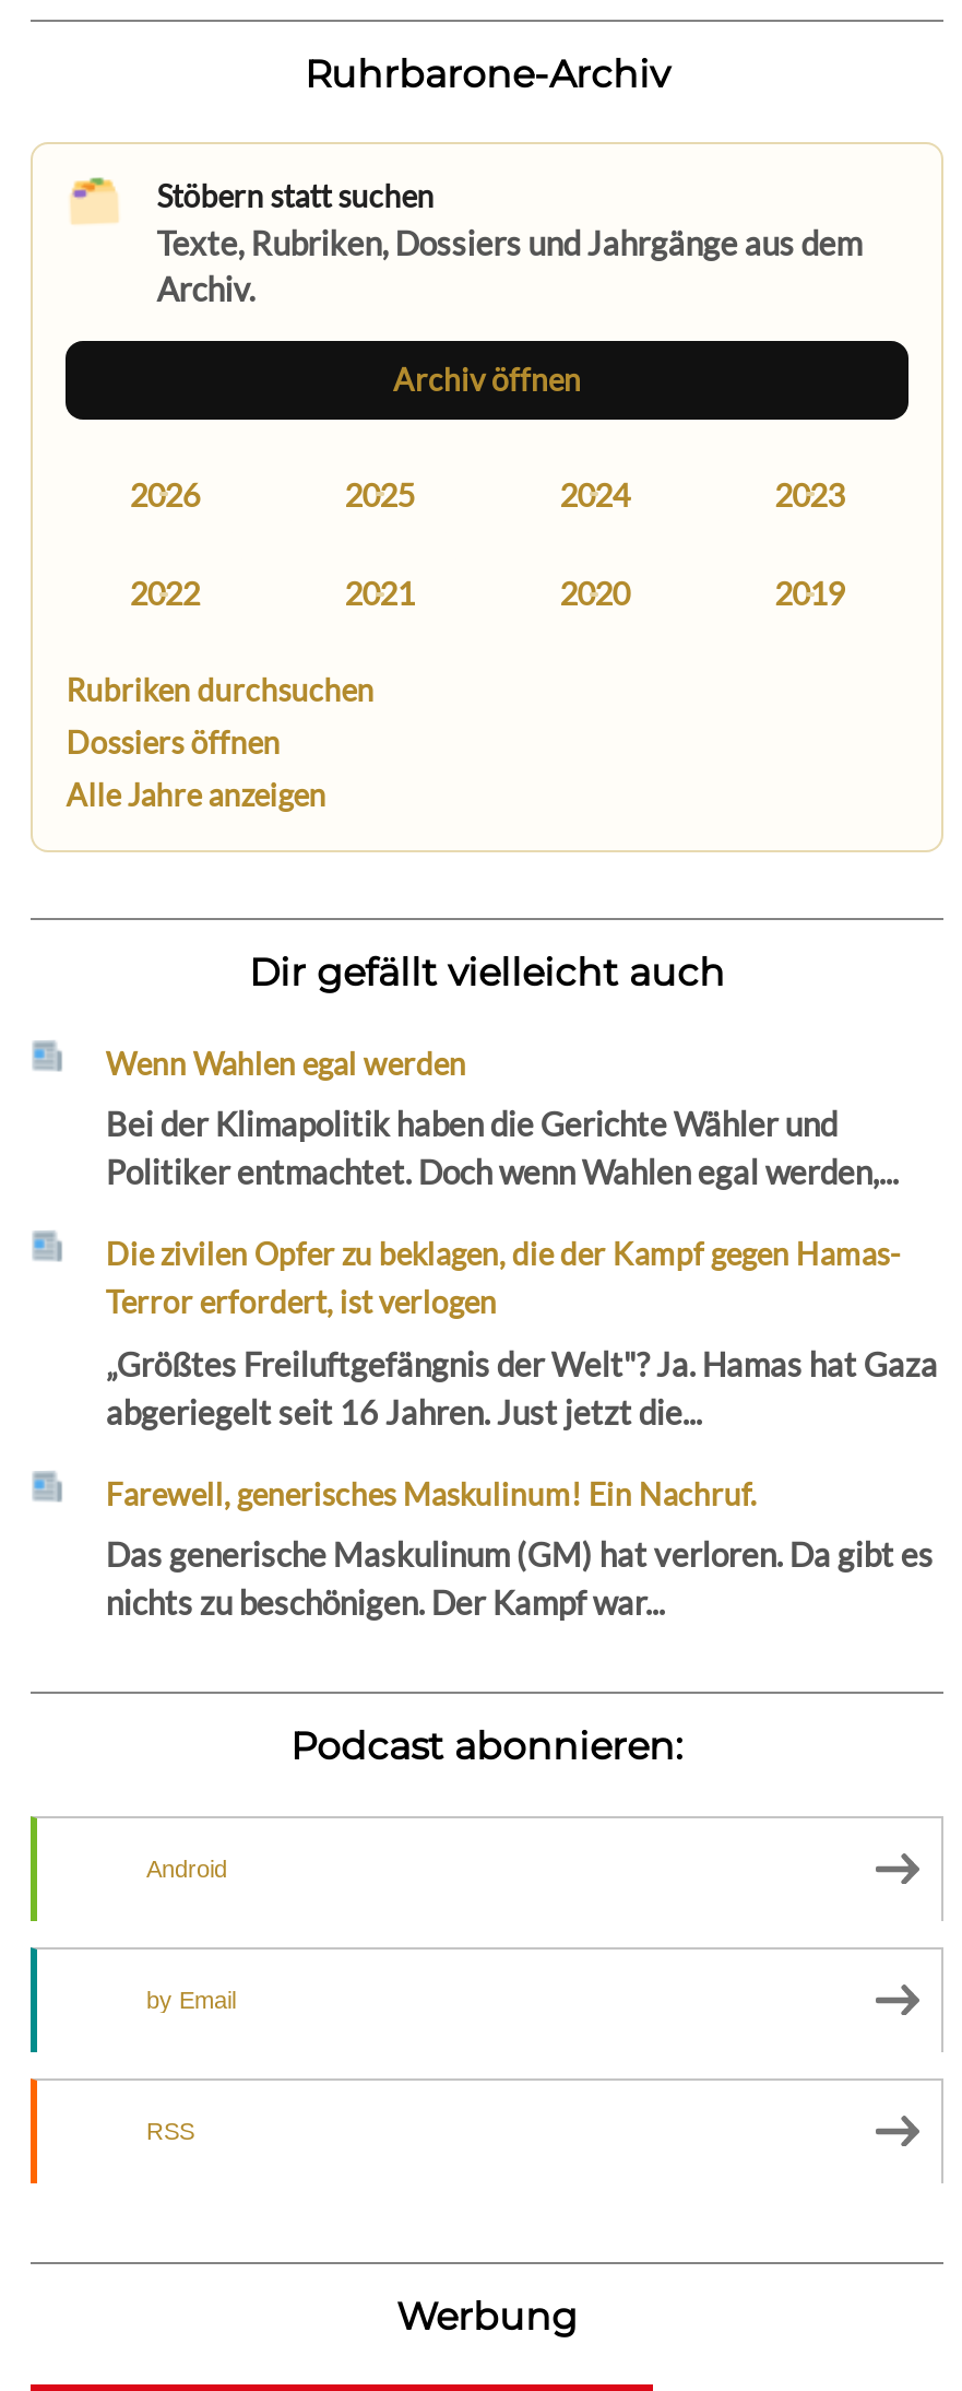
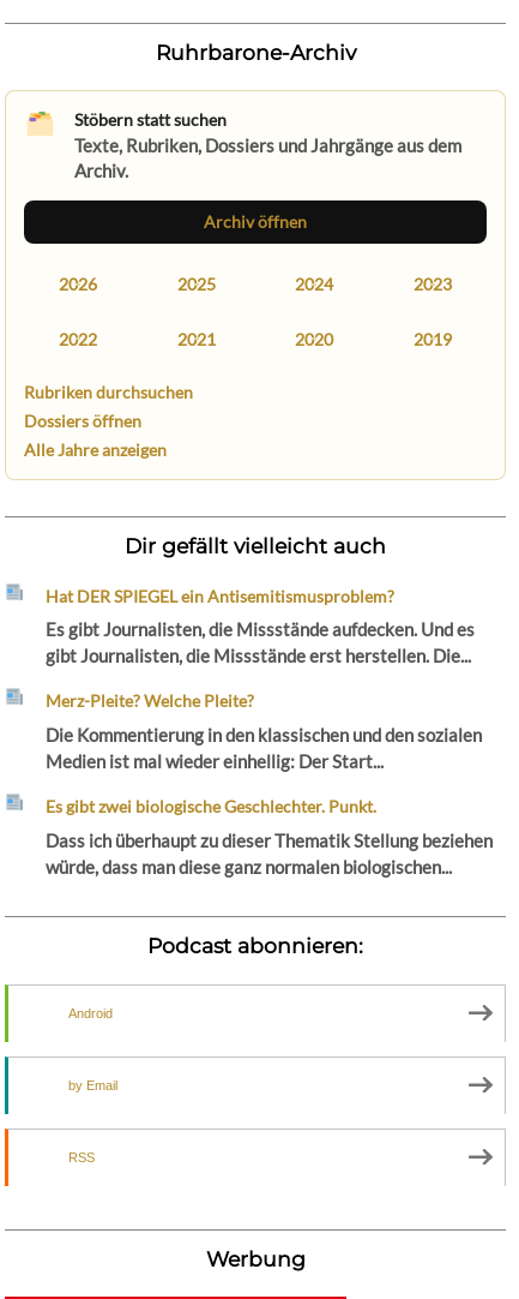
- Wenn Wahlen egal werden
+ Hat DER SPIEGEL ein Antisemitismusproblem?

- Bei der Klimapolitik haben die Gerichte Wähler und
- Politiker entmachtet. Doch wenn Wahlen egal werden,...
+ Es gibt Journalisten, die Missstände aufdecken. Und es
+ gibt Journalisten, die Missstände erst herstellen. Die...

- Die zivilen Opfer zu beklagen, die der Kampf gegen Hamas-
- Terror erfordert, ist verlogen
+ Merz-Pleite? Welche Pleite?

- „Größtes Freiluftgefängnis der Welt"? Ja. Hamas hat Gaza
- abgeriegelt seit 16 Jahren. Just jetzt die...
+ Die Kommentierung in den klassischen und den sozialen
+ Medien ist mal wieder einhellig: Der Start...

- Farewell, generisches Maskulinum! Ein Nachruf.
+ Es gibt zwei biologische Geschlechter. Punkt.

- Das generische Maskulinum (GM) hat verloren. Da gibt es
- nichts zu beschönigen. Der Kampf war...
+ Dass ich überhaupt zu dieser Thematik Stellung beziehen
+ würde, dass man diese ganz normalen biologischen...
